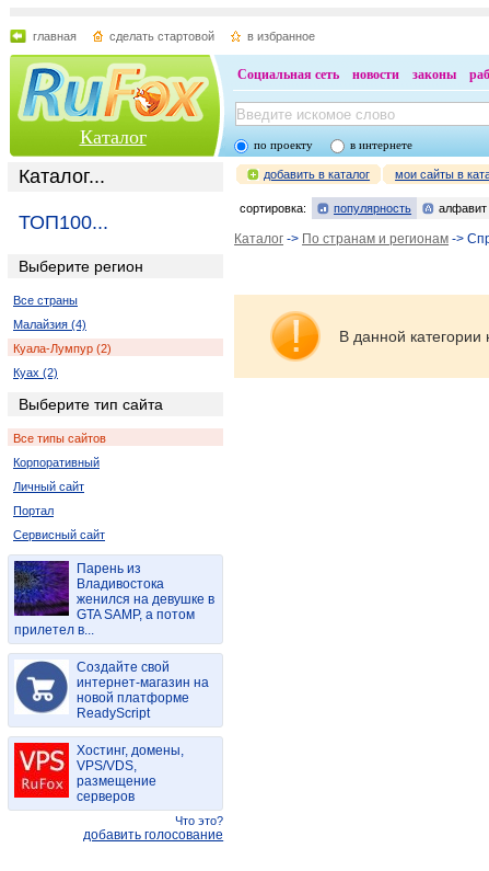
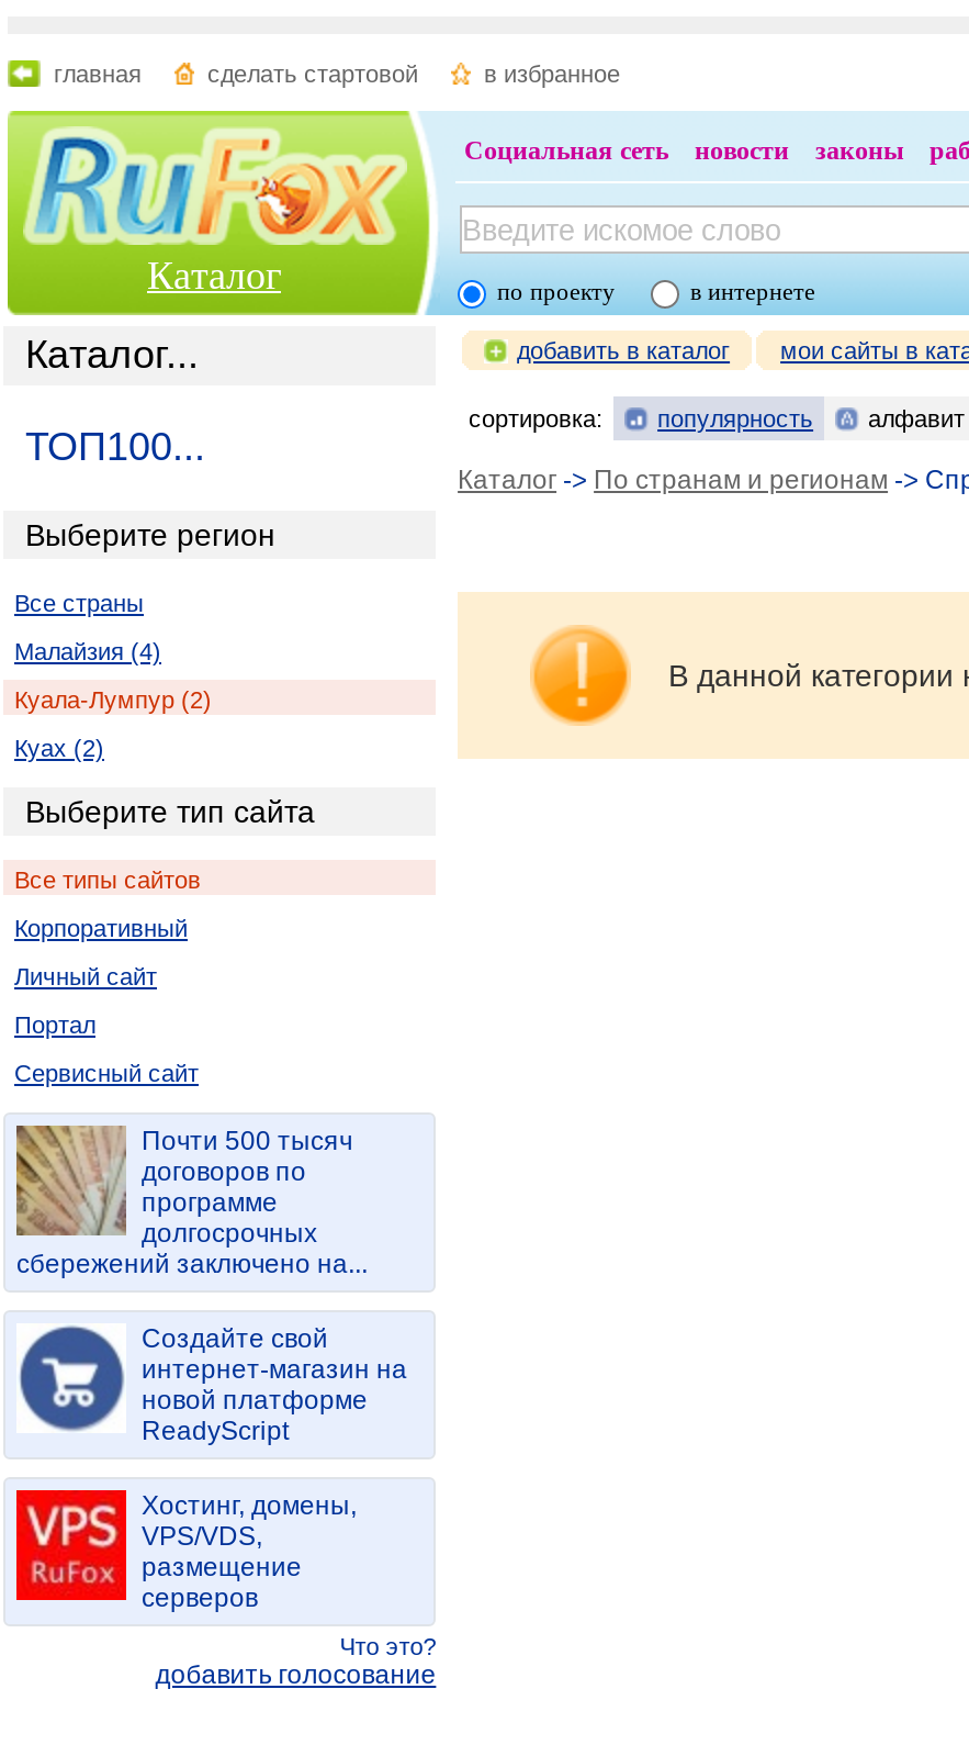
- [image]
- Парень из
- Владивостока
- женился на девушке в
- GTA SAMP, а потом
- прилетел в...
+ [image]
+ Почти 500 тысяч
+ договоров по
+ программе
+ долгосрочных
+ сбережений заключено на...
